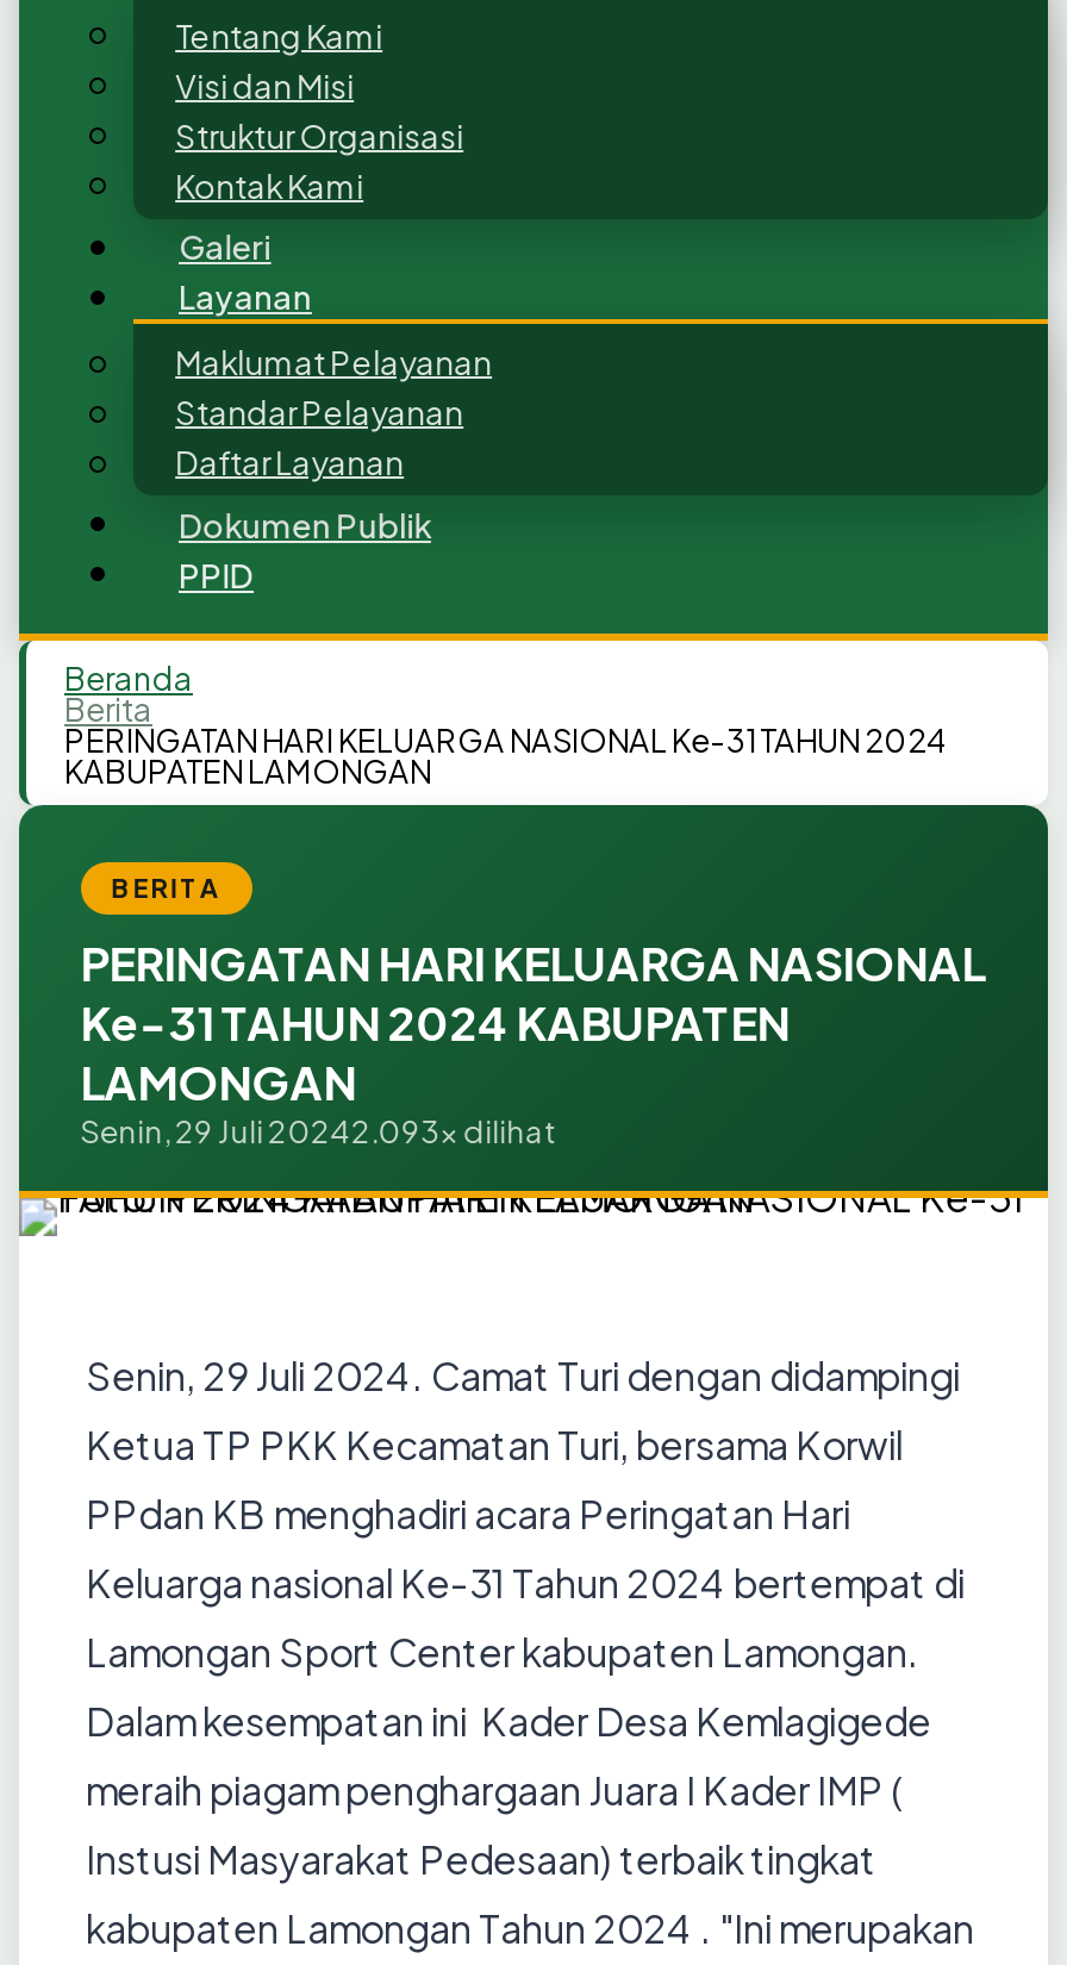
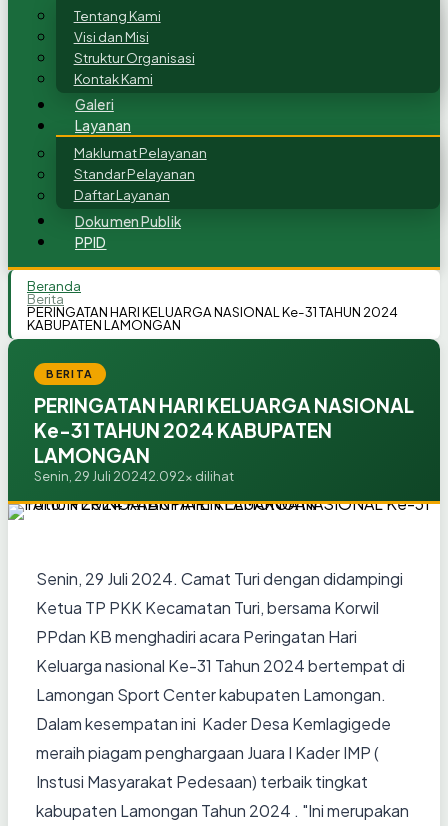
- Senin, 29 Juli 20242.093x dilihat
+ Senin, 29 Juli 20242.092x dilihat
